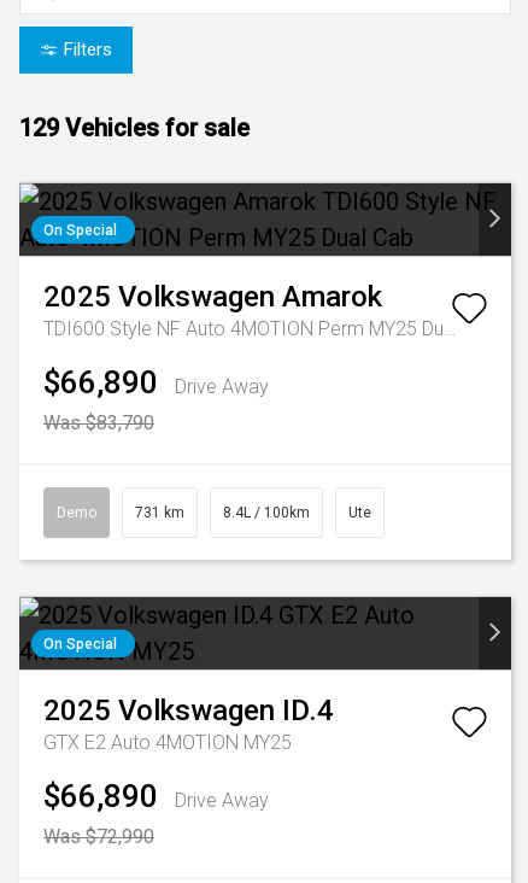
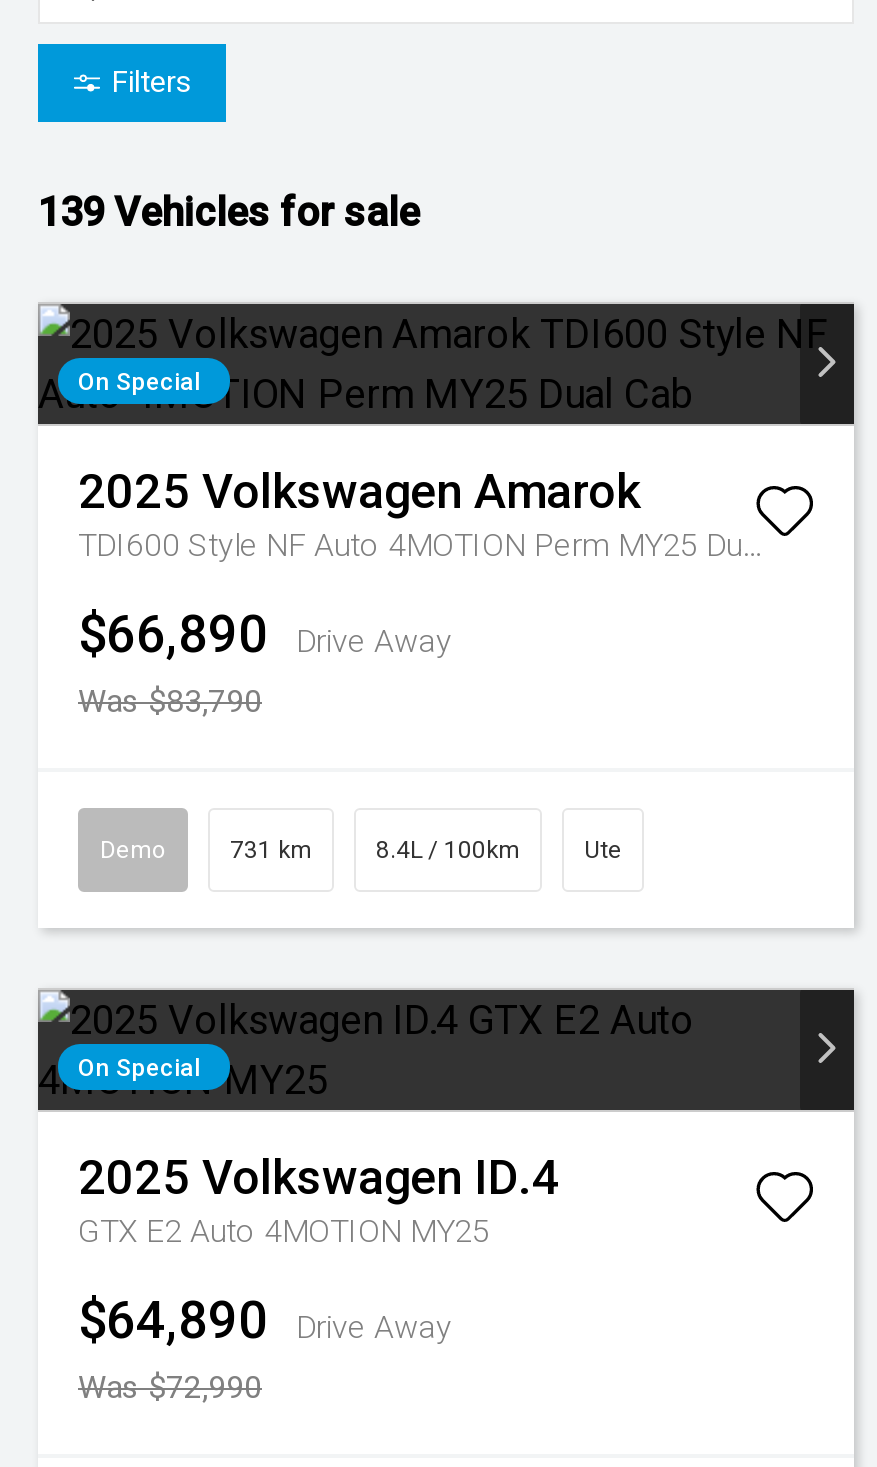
- 129 Vehicles for sale
+ 139 Vehicles for sale

- $66,890 Drive Away
+ $64,890 Drive Away
